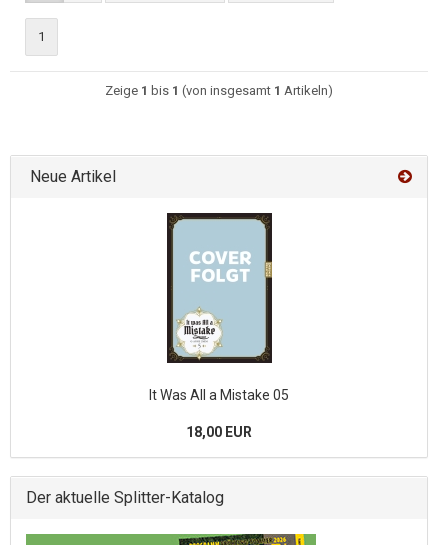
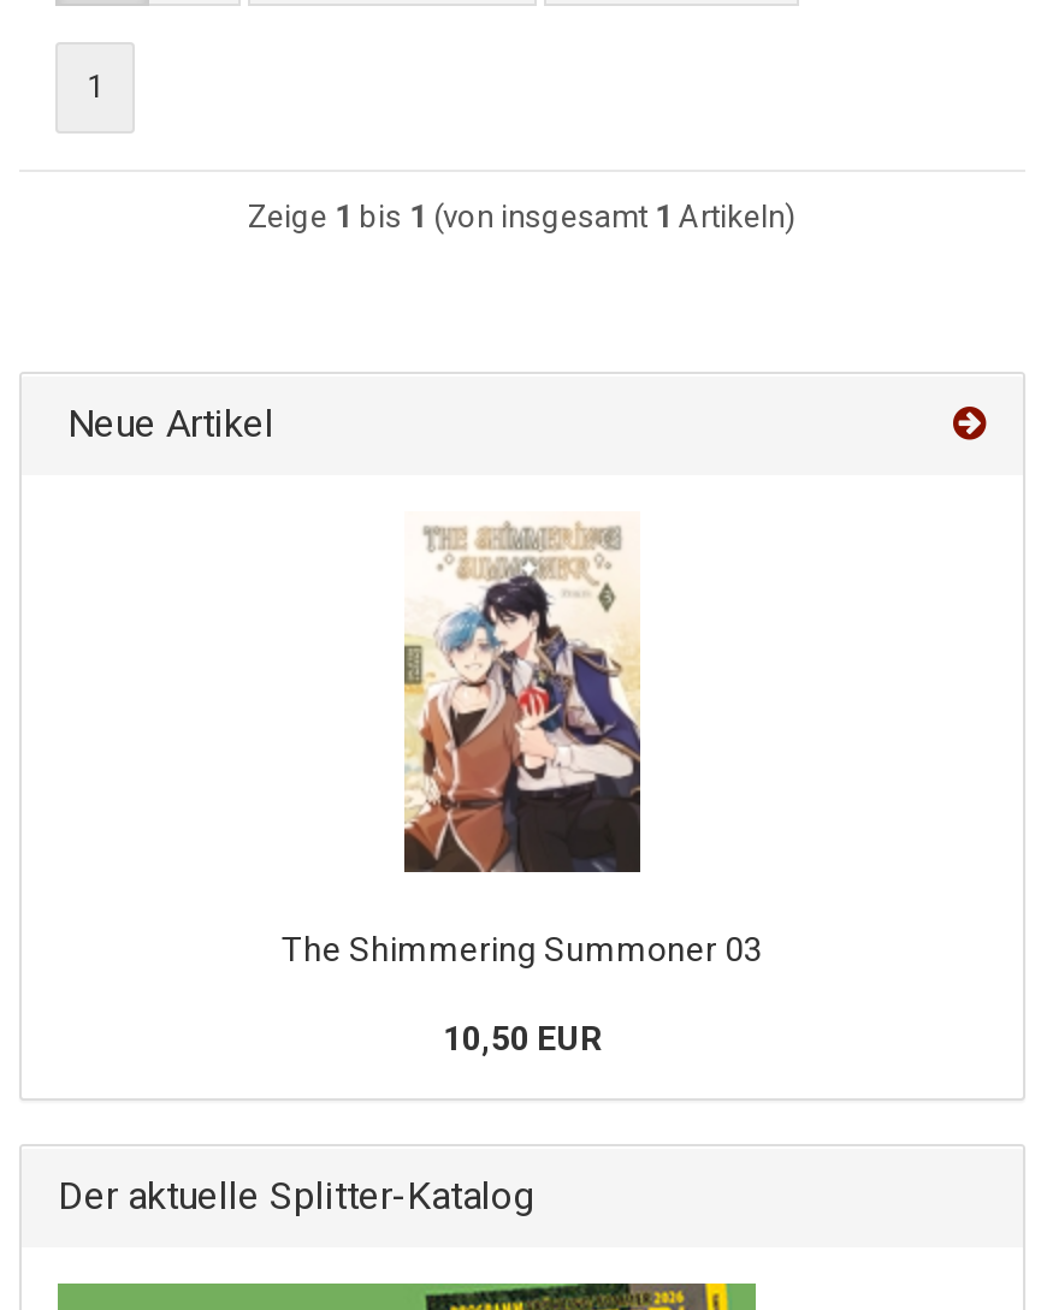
- [image]
- It Was All a Mistake 05
+ [image]
+ The Shimmering Summoner 03

- 18,00 EUR
+ 10,50 EUR
